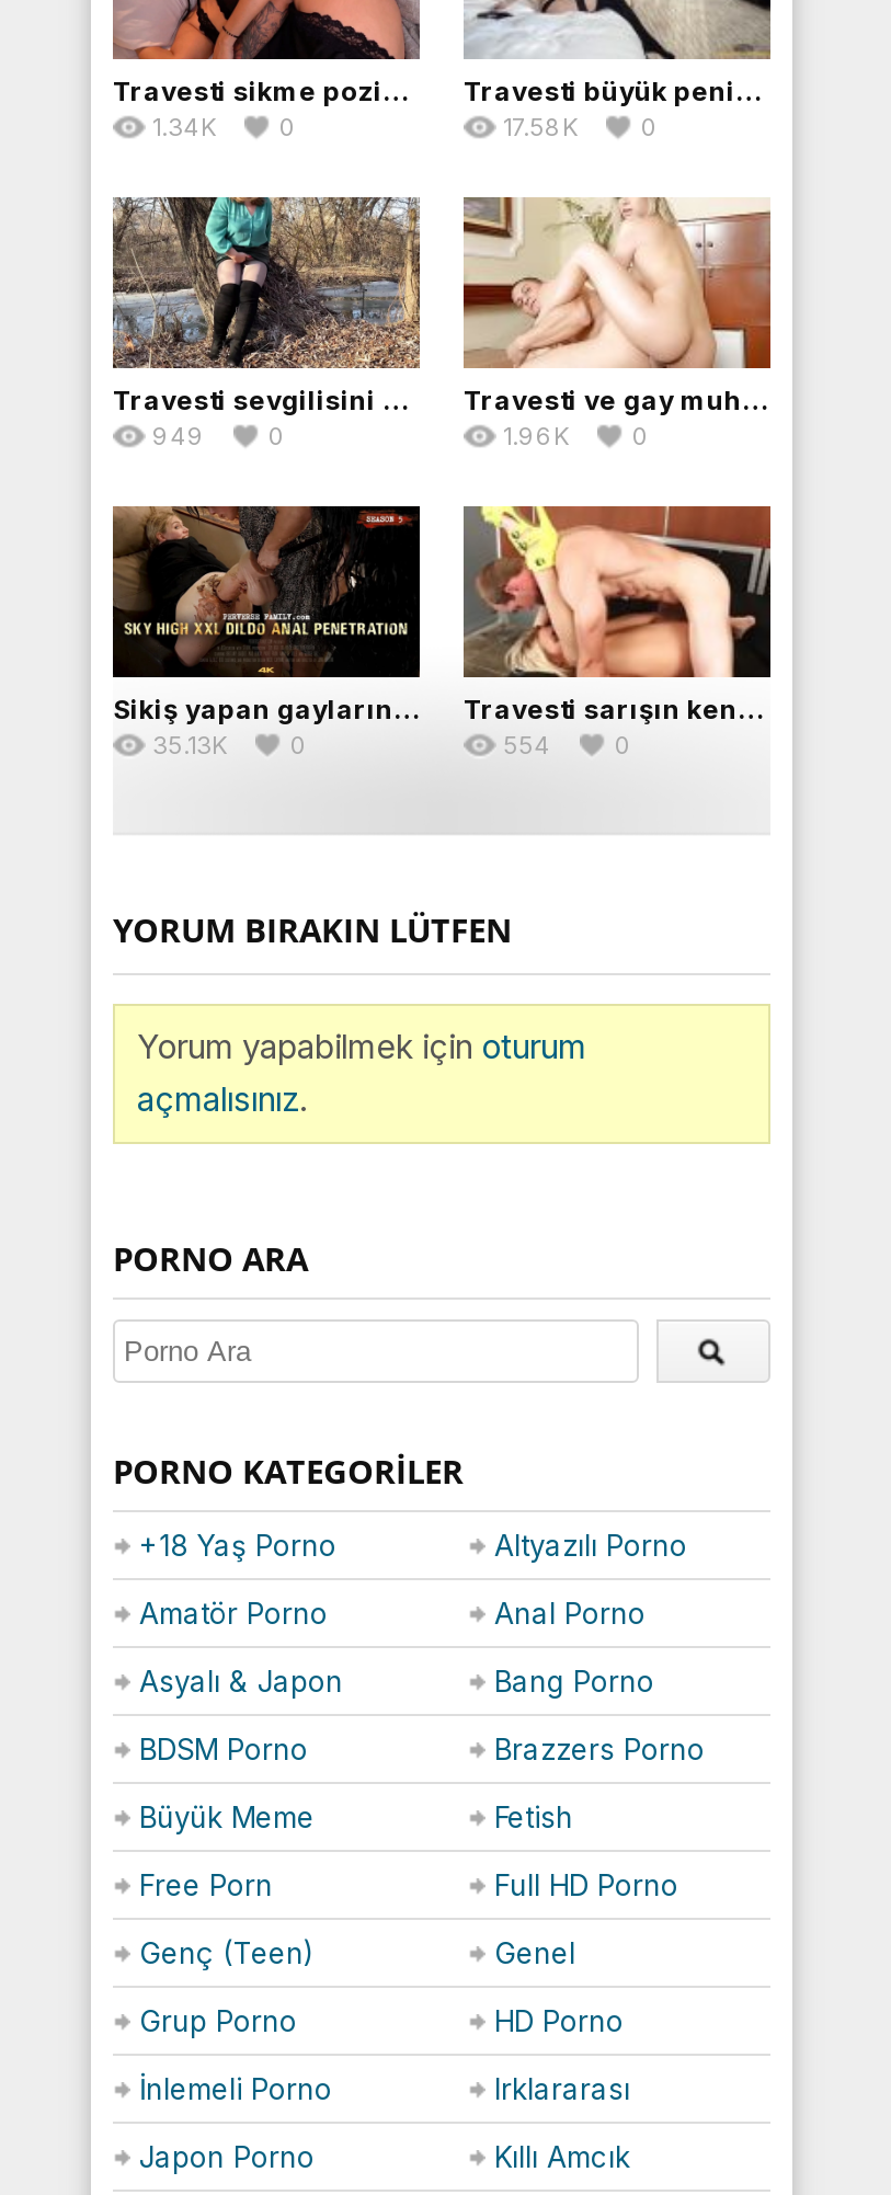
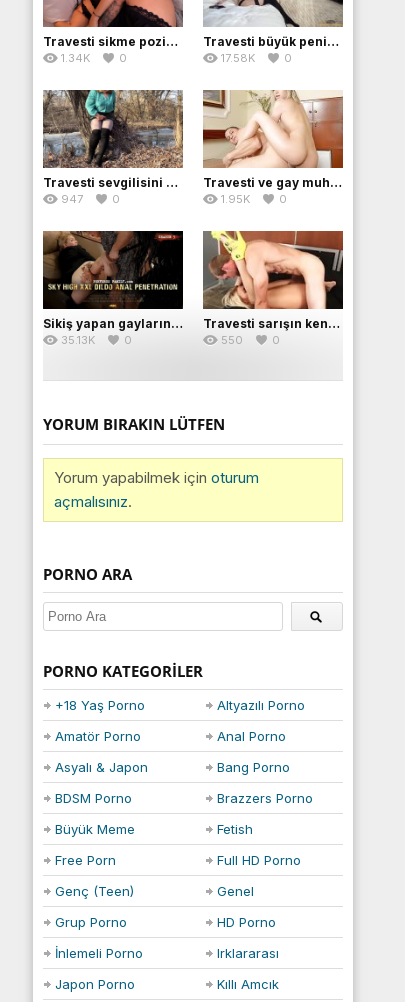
- 949
+ 947

- 1.96K
+ 1.95K

- 554
+ 550
